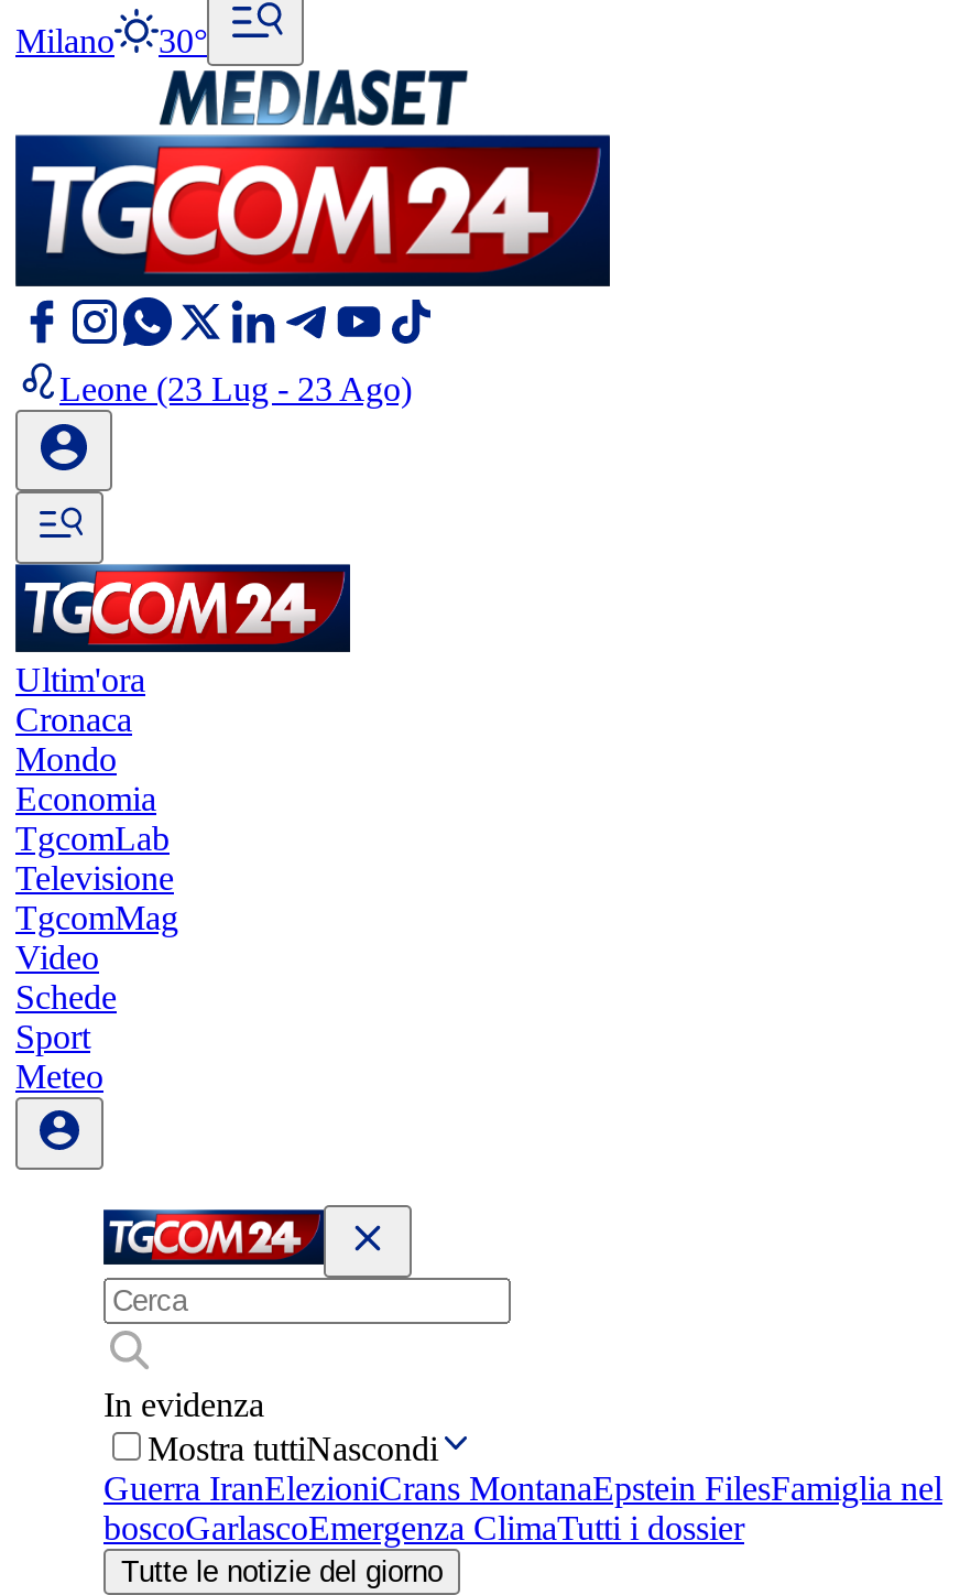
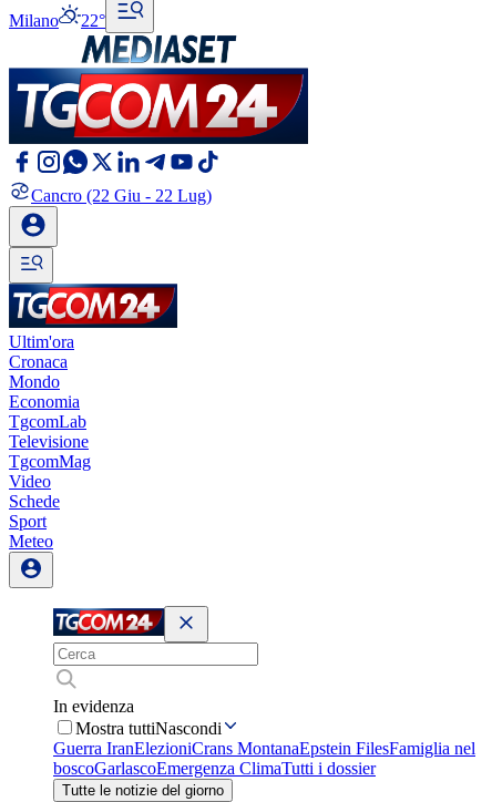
- Milano 30°
+ Milano 22°

- Leone (23 Lug - 23 Ago)
+ Cancro (22 Giu - 22 Lug)
